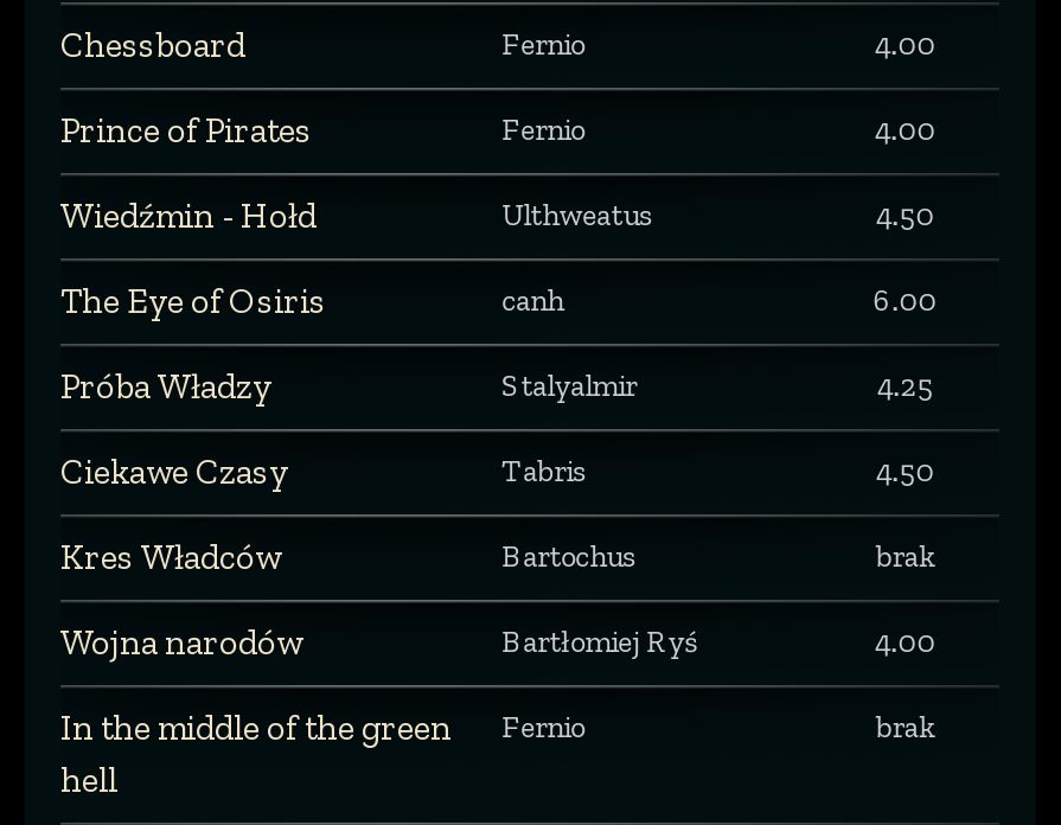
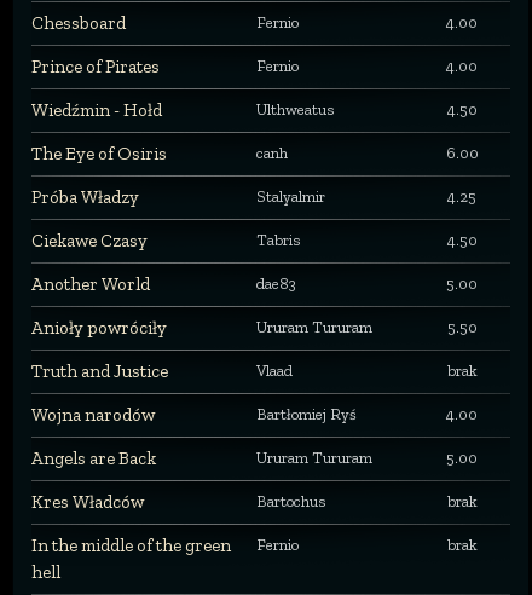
+ Another World
+ dae83
+ 5.00
+ Anioły powróciły
+ Ururam Tururam
+ 5.50
+ Truth and Justice
+ Vlaad

moved down: Kres Władców | Bartochus

+ Angels are Back
+ Ururam Tururam
+ 5.00
+ brak
